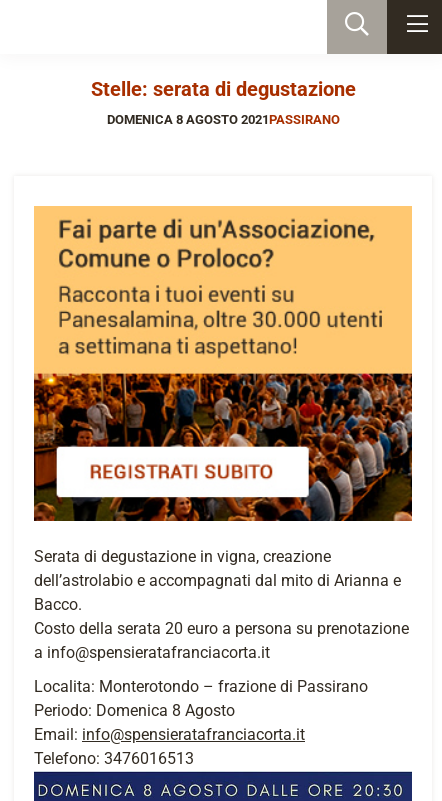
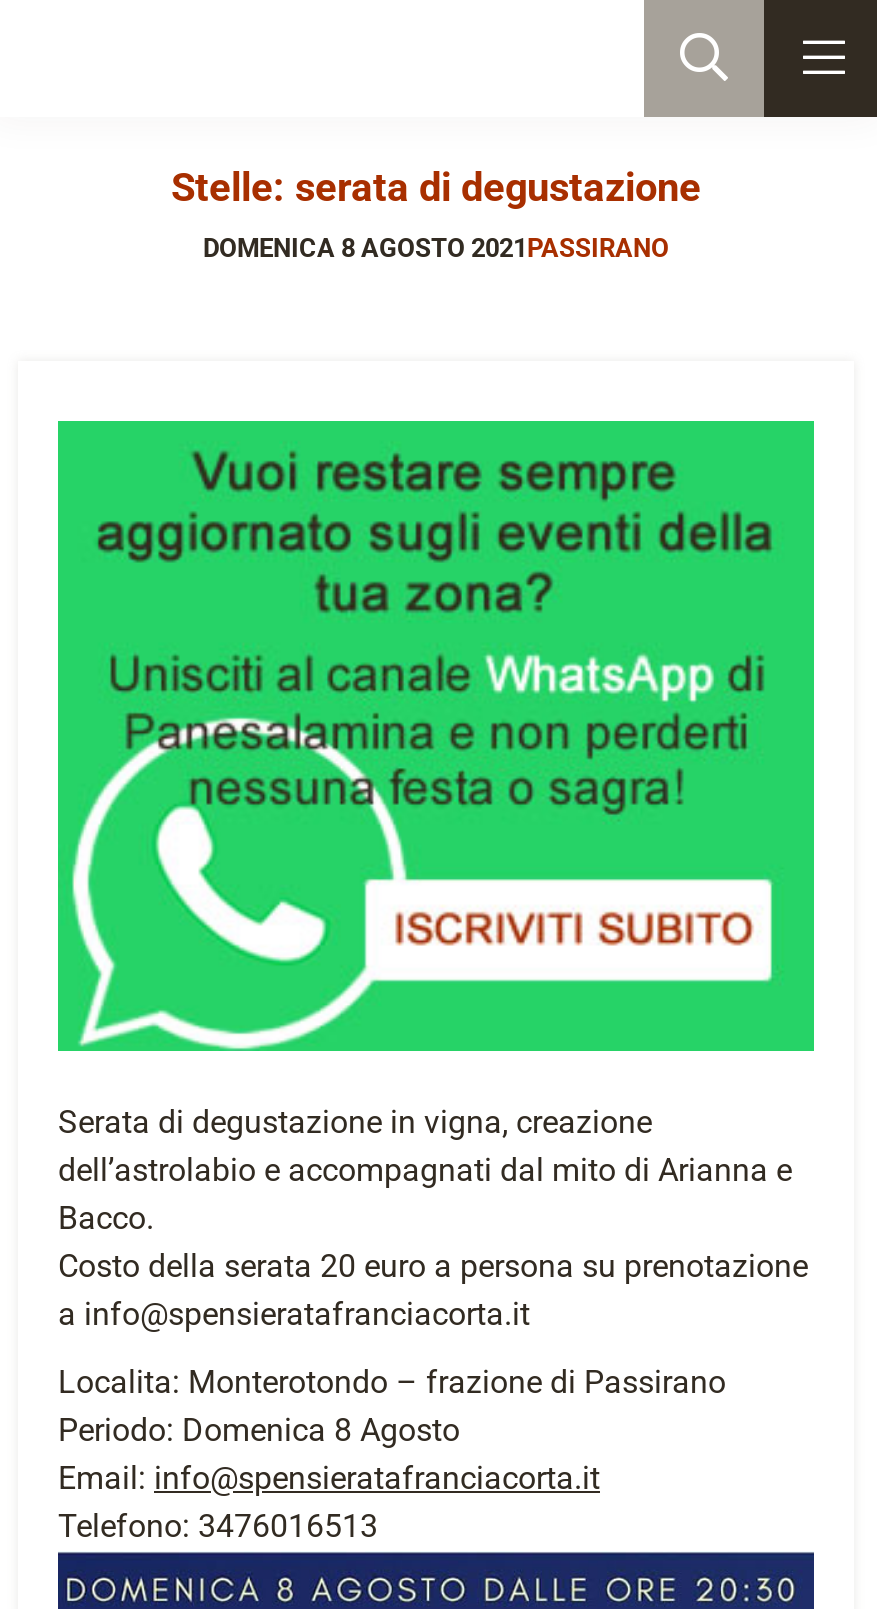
- [image]
+ [image]
